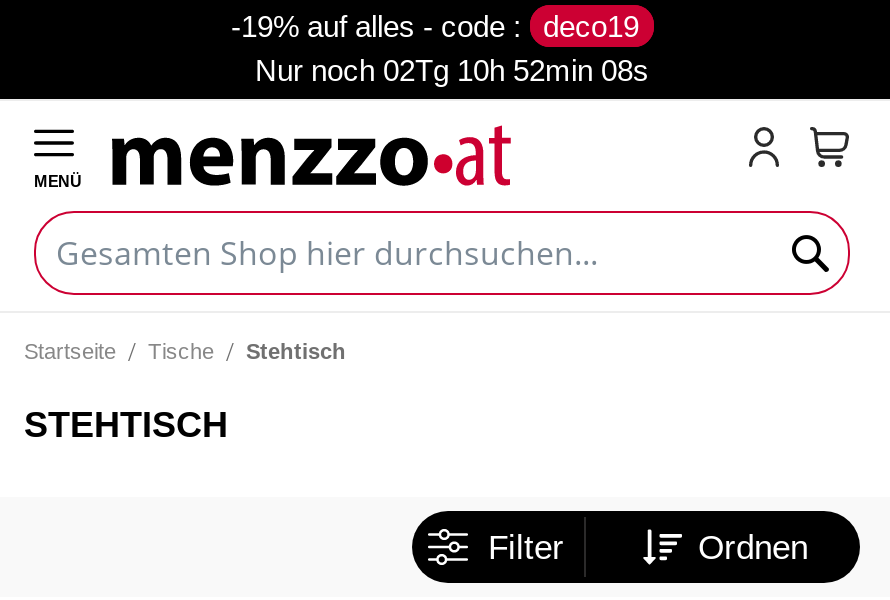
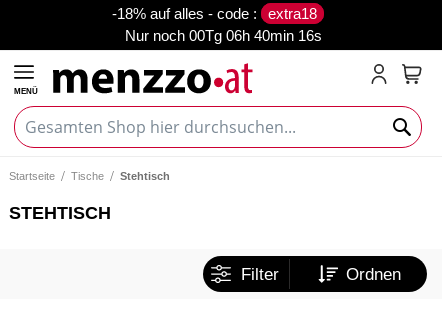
- -19% auf alles - code : deco19
+ -18% auf alles - code : extra18

- Nur noch 02Tg 10h 52min 08s
+ Nur noch 00Tg 06h 40min 16s
